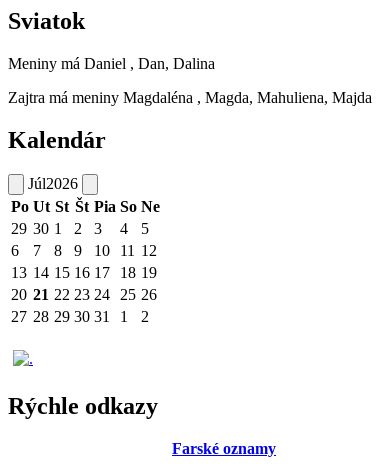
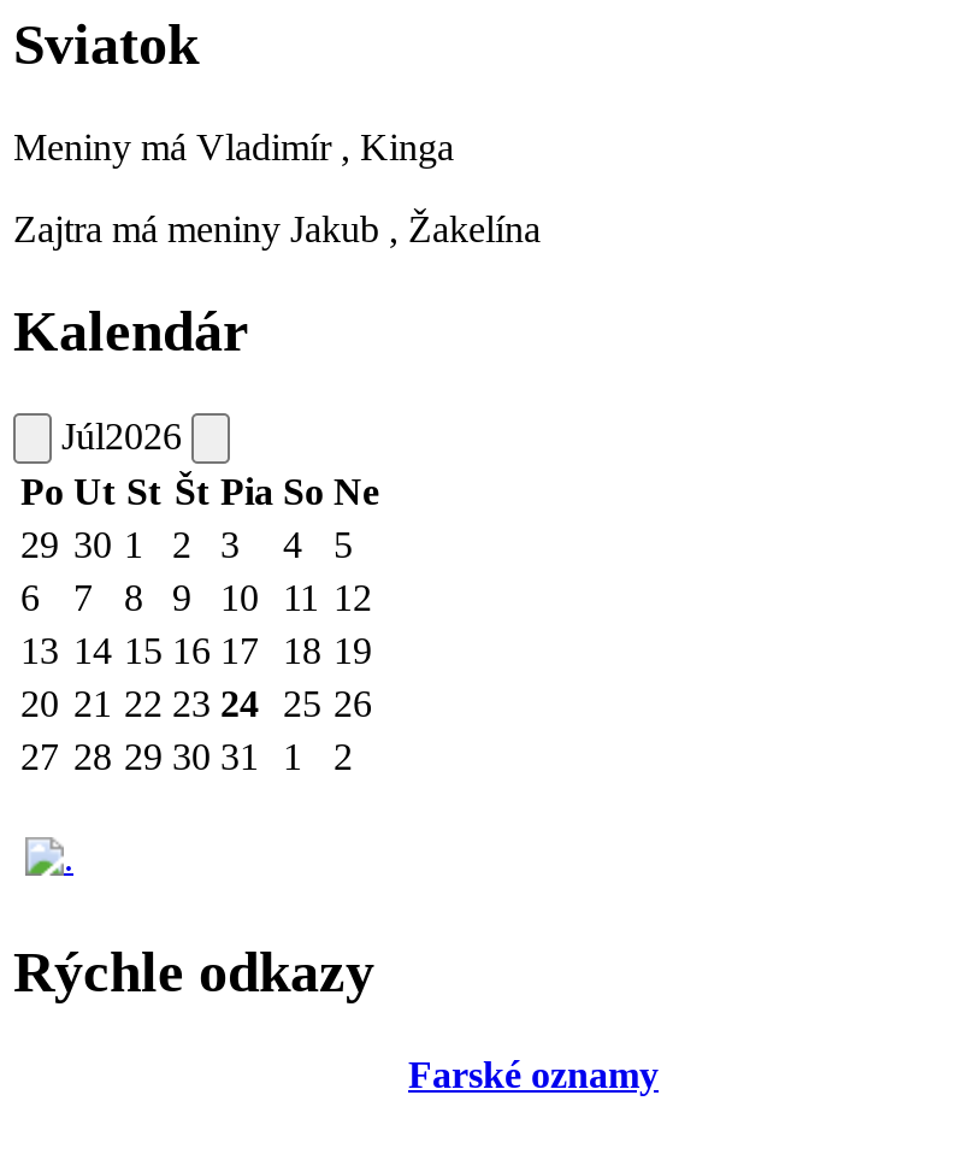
- Meniny má Daniel , Dan, Dalina
+ Meniny má Vladimír , Kinga

- Zajtra má meniny Magdaléna , Magda, Mahuliena, Majda
+ Zajtra má meniny Jakub , Žakelína
